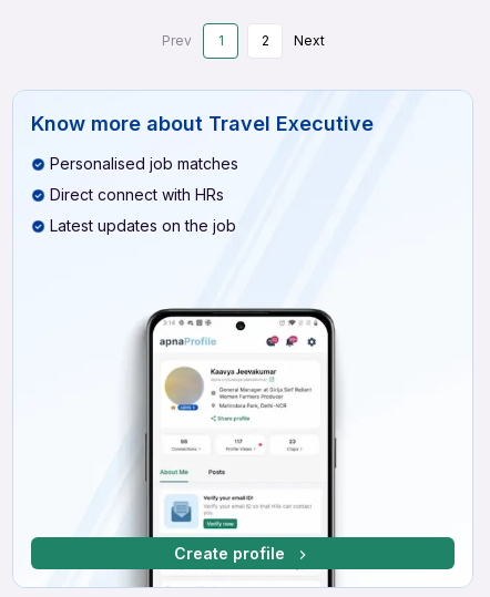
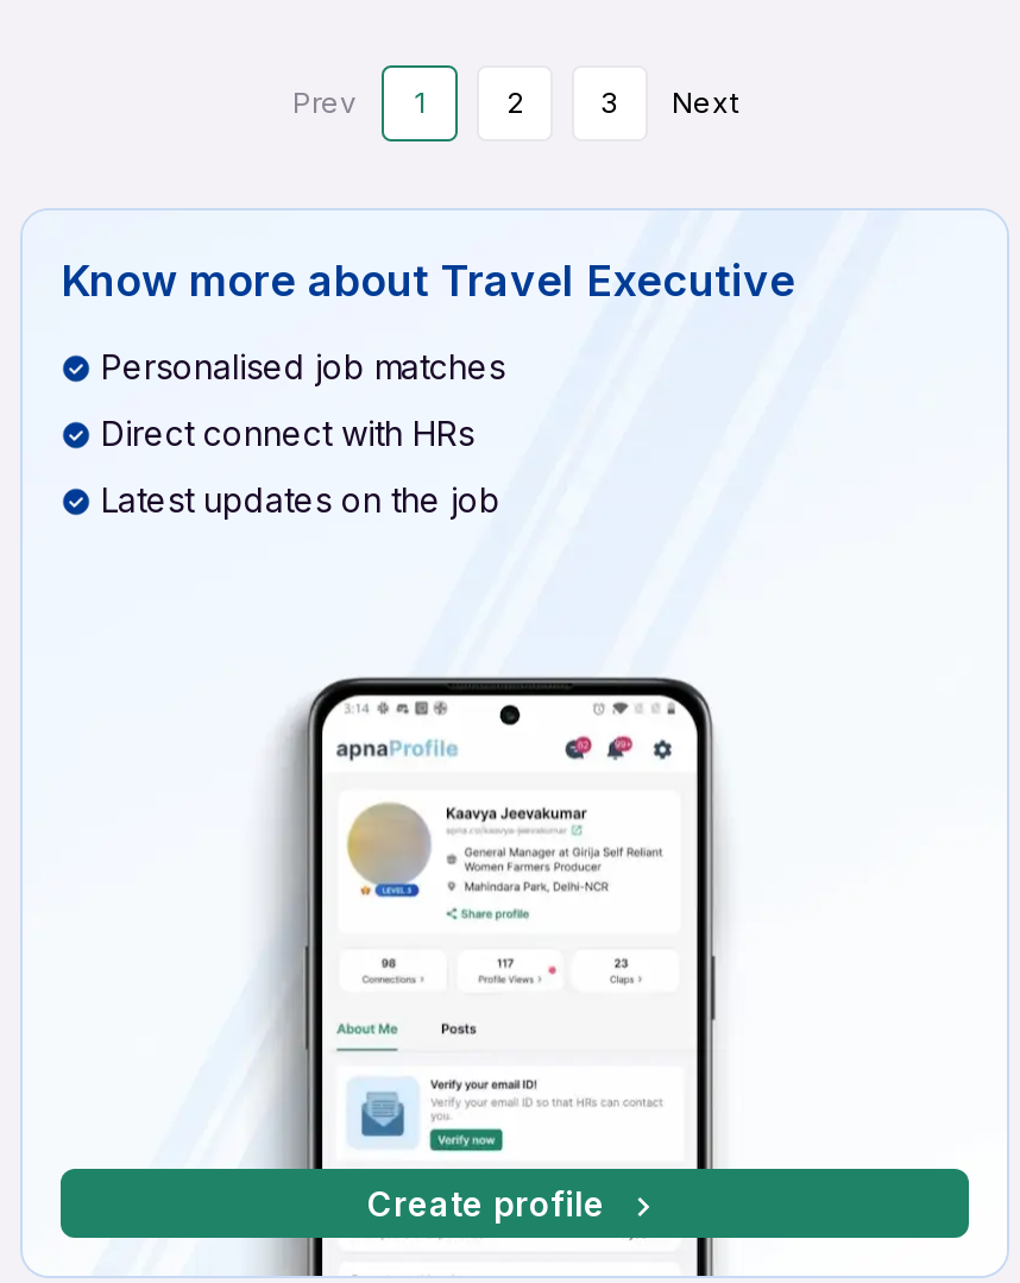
+ 3
